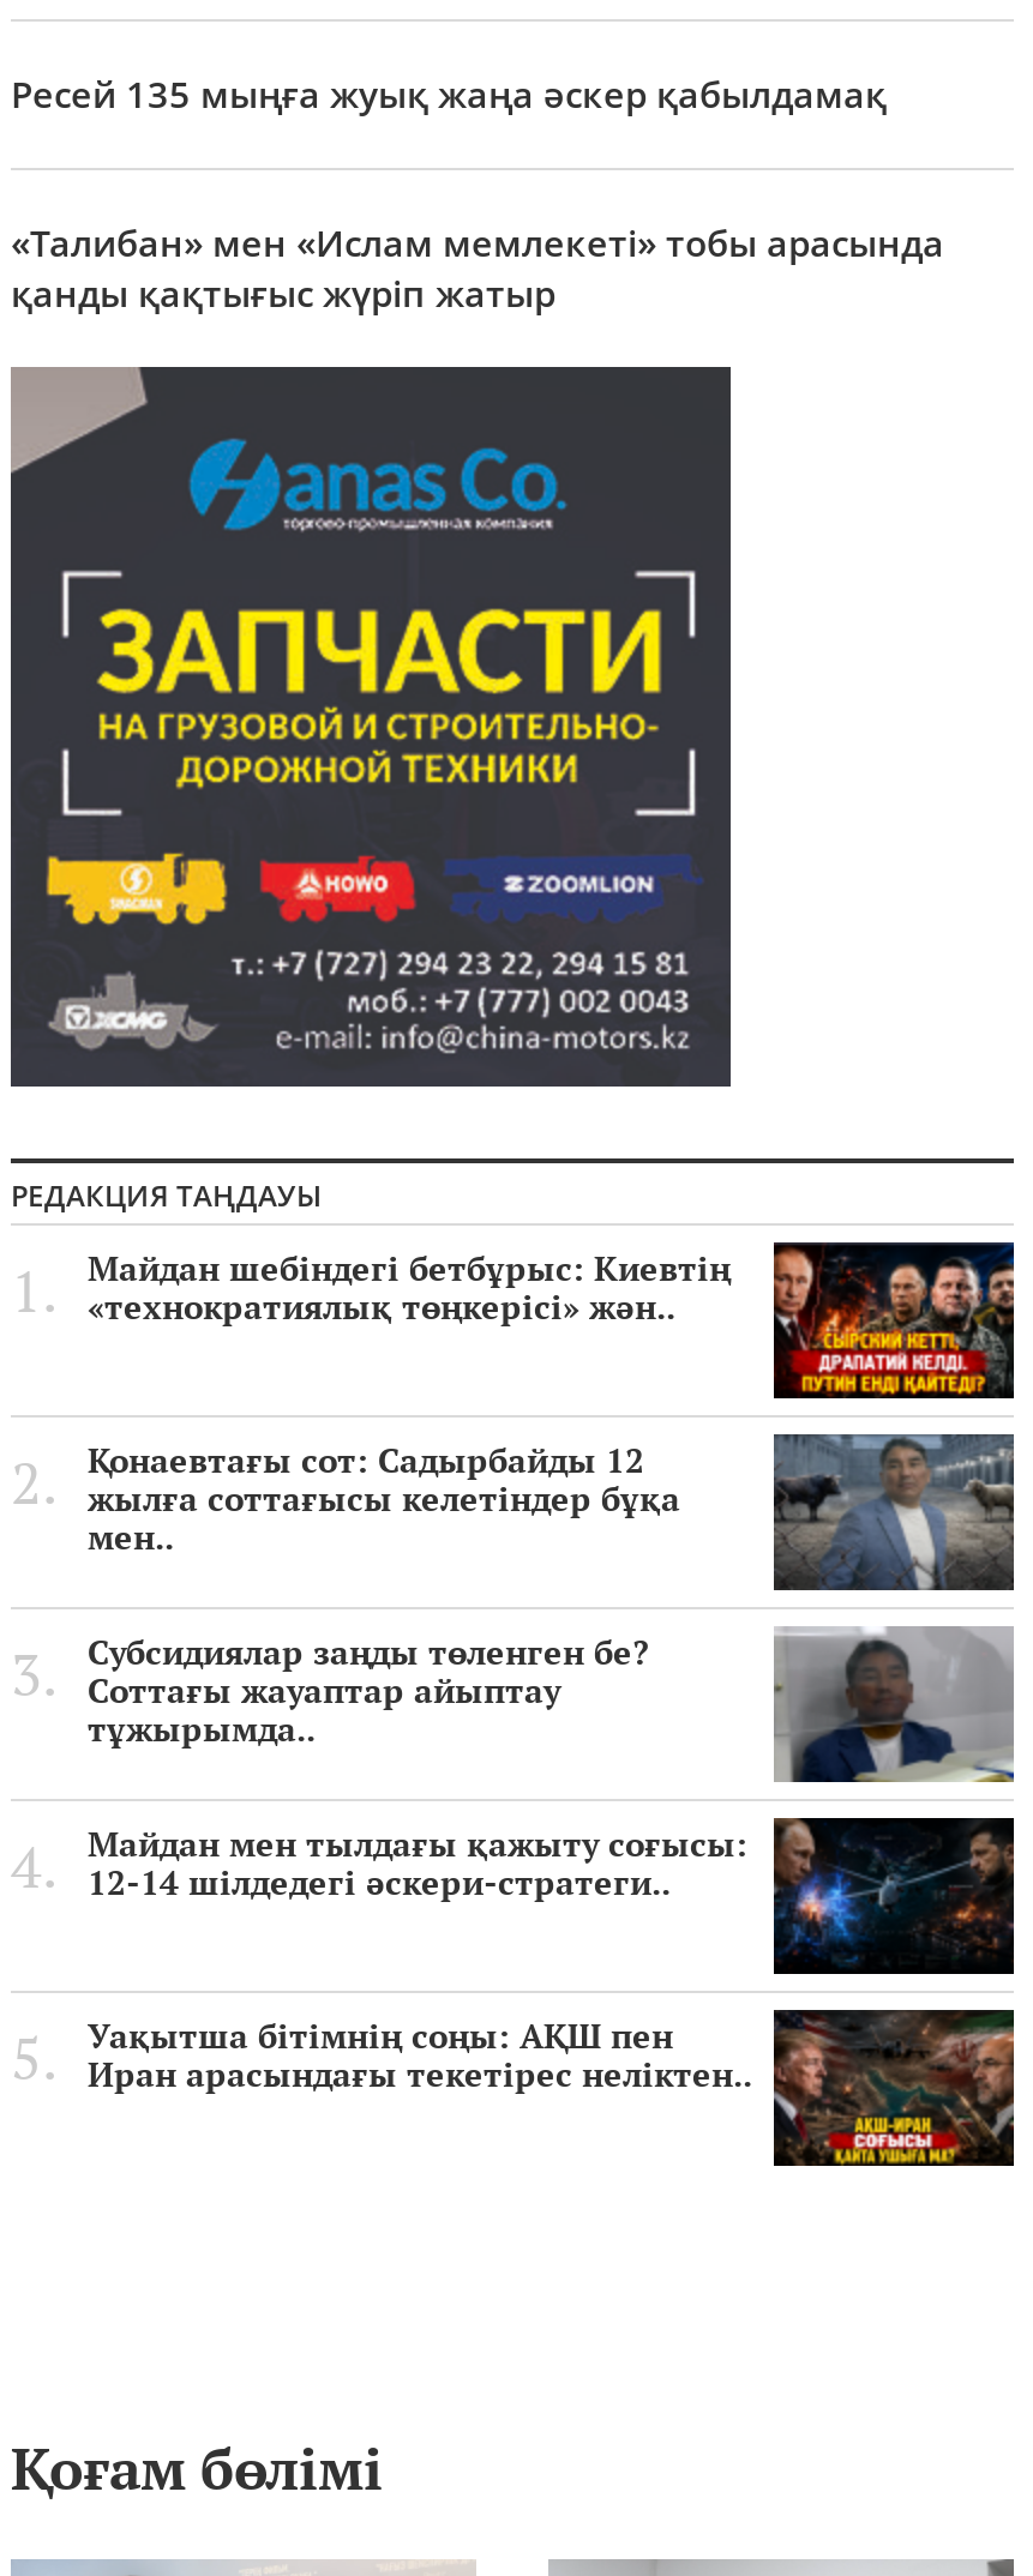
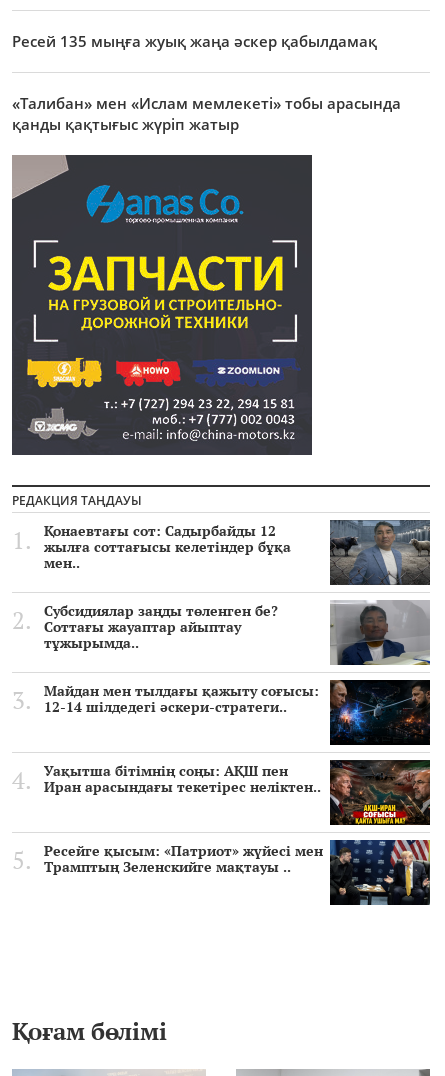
- [image]
- Майдан шебіндегі бетбұрыс: Киевтің
- «технократиялық төңкерісі» жән..

moved up: [image] | Қонаевтағы сот: Садырбайды 12 | жылға соттағысы келетіндер бұқа | ... | Уақытша бітімнің соңы: АҚШ пен | Иран арасындағы текетірес неліктен..

+ [image]
+ Ресейге қысым: «Патриот» жүйесі мен
+ Трамптың Зеленскийге мақтауы ..
